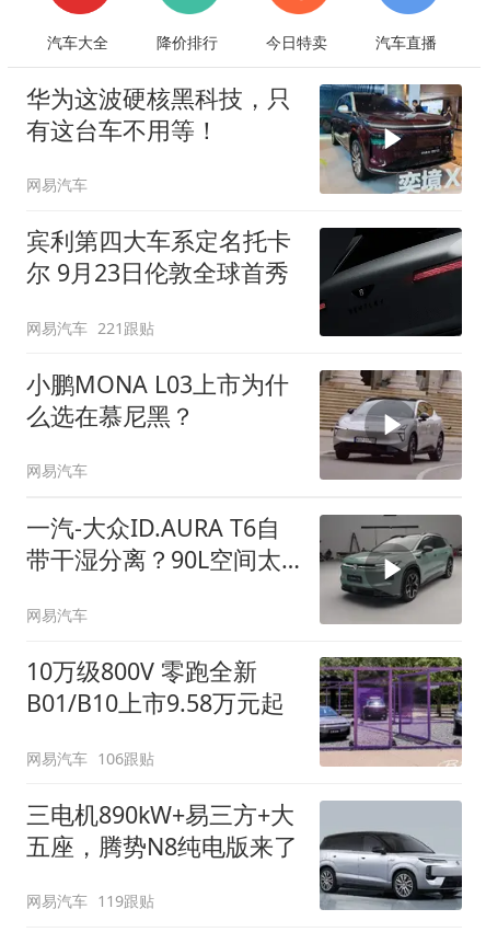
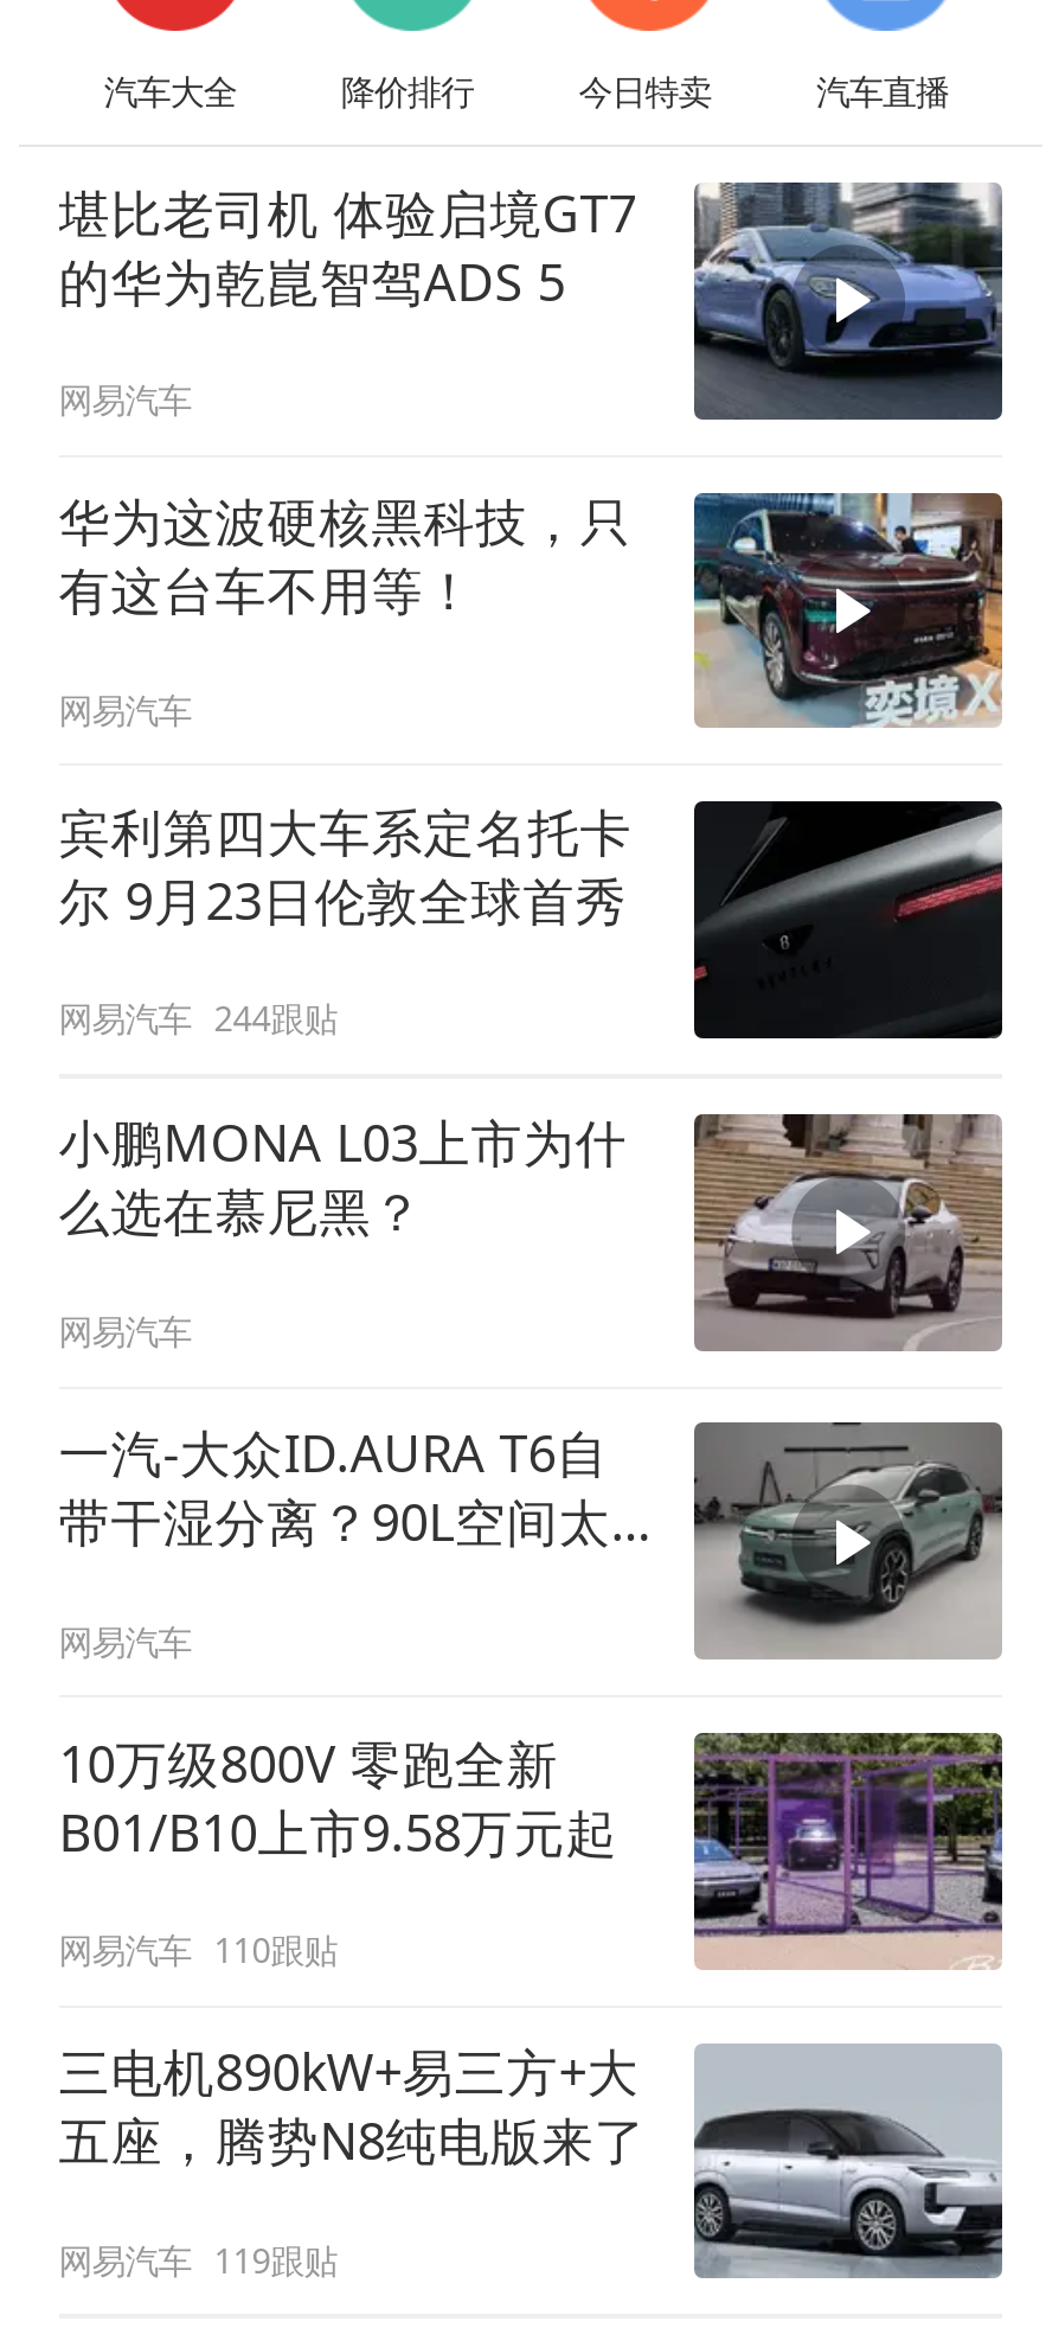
+ [image]
+ 堪比老司机 体验启境GT7
+ 的华为乾崑智驾ADS 5
+ 网易汽车

- 网易汽车 221跟贴
+ 网易汽车 244跟贴

- 网易汽车 106跟贴
+ 网易汽车 110跟贴
